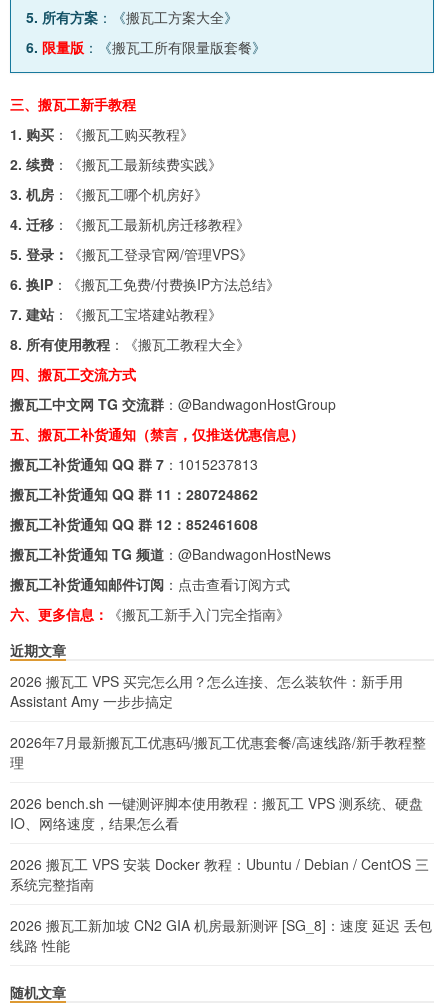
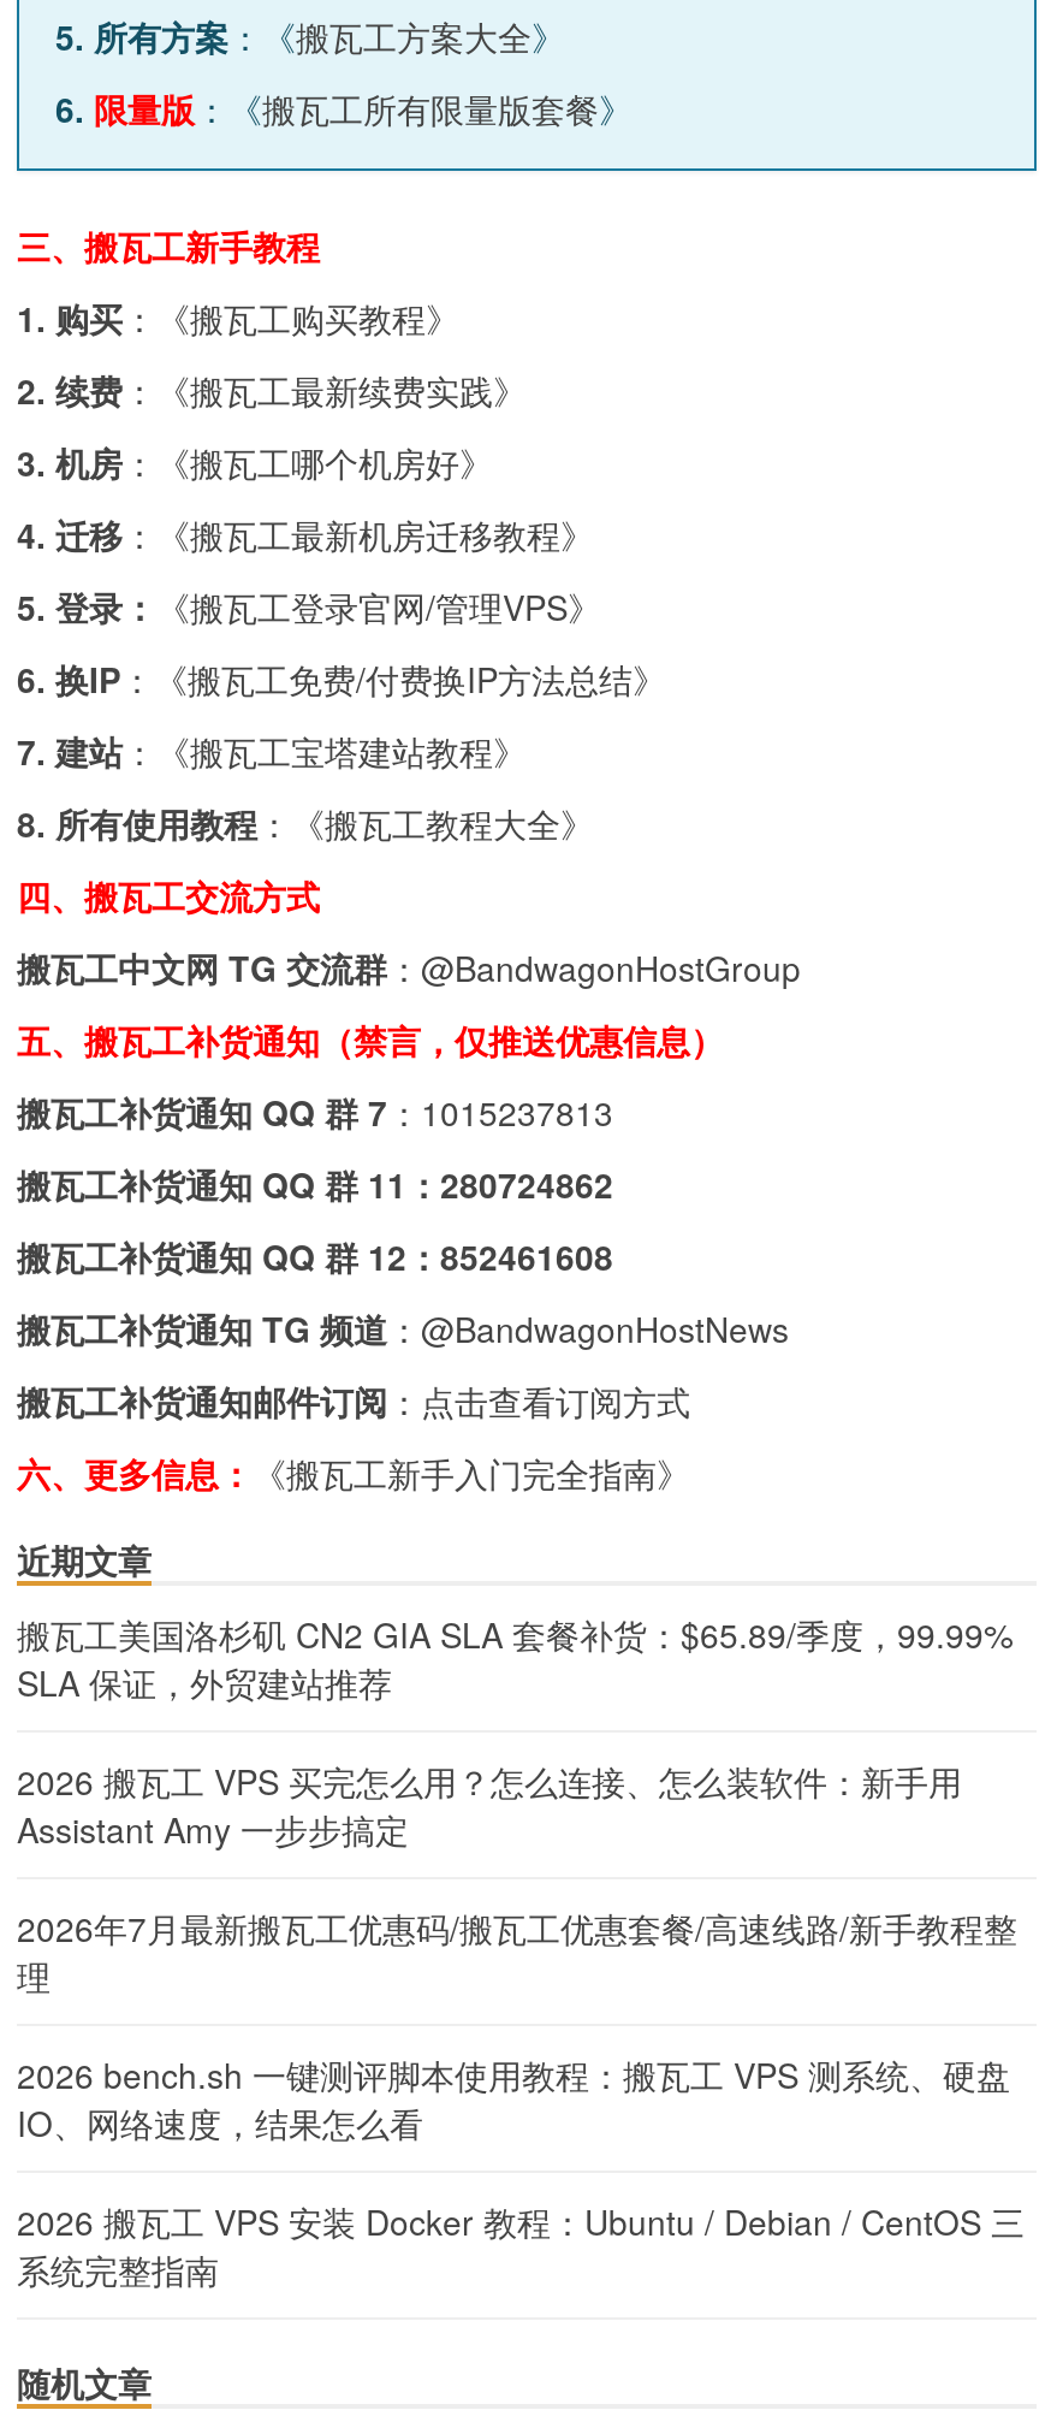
+ 搬瓦工美国洛杉矶 CN2 GIA SLA 套餐补货：$65.89/季度，99.99%
+ SLA 保证，外贸建站推荐

moved down: 2026 搬瓦工 VPS 买完怎么用？怎么连接、怎么装软件：新手用 | Assistant Amy 一步步搞定 | 2026年7月最新搬瓦工优惠码/搬瓦工优惠套餐/高速线路/新手教程整 | 理 | 2026 bench.sh 一键测评脚本使用教程：搬瓦工 VPS 测系统、硬盘 | IO、网络速度，结果怎么看 | 2026 搬瓦工 VPS 安装 Docker 教程：Ubuntu / Debian / CentOS 三 | 系统完整指南

- 2026 搬瓦工新加坡 CN2 GIA 机房最新测评 [SG_8]：速度 延迟 丢包
- 线路 性能
